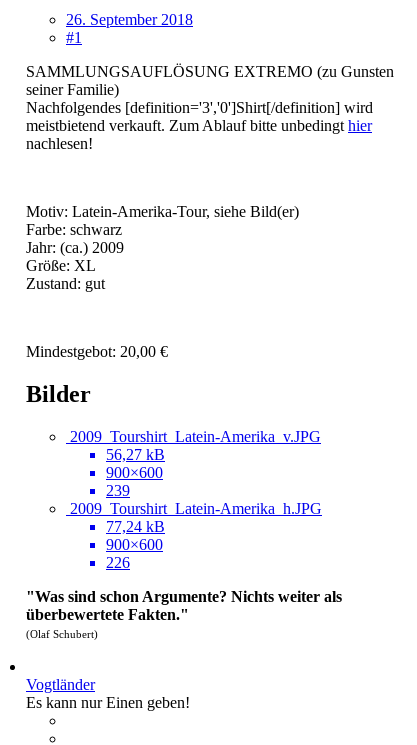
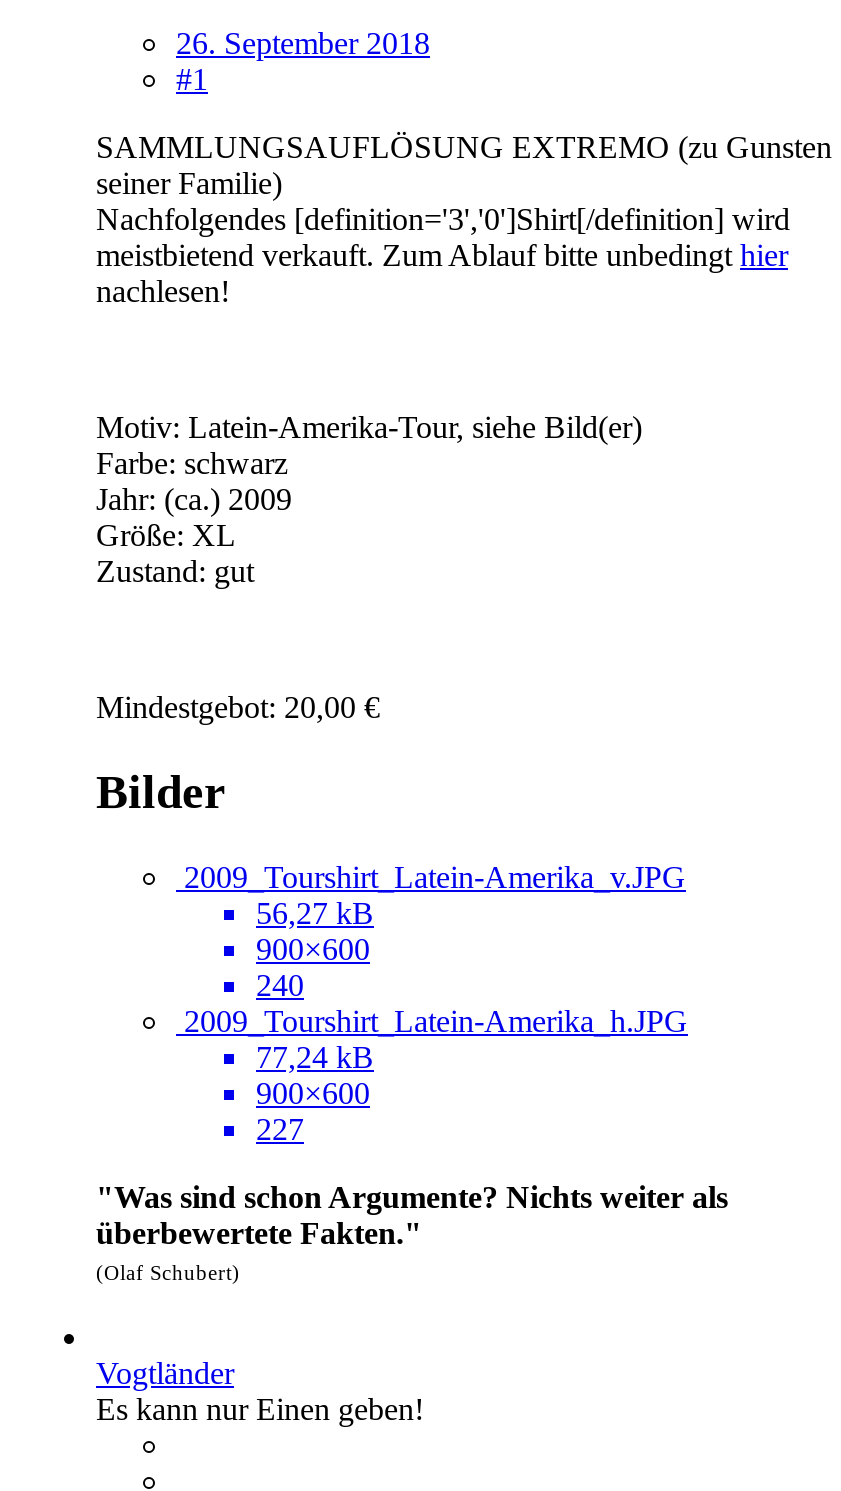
- 239
+ 240

- 226
+ 227
